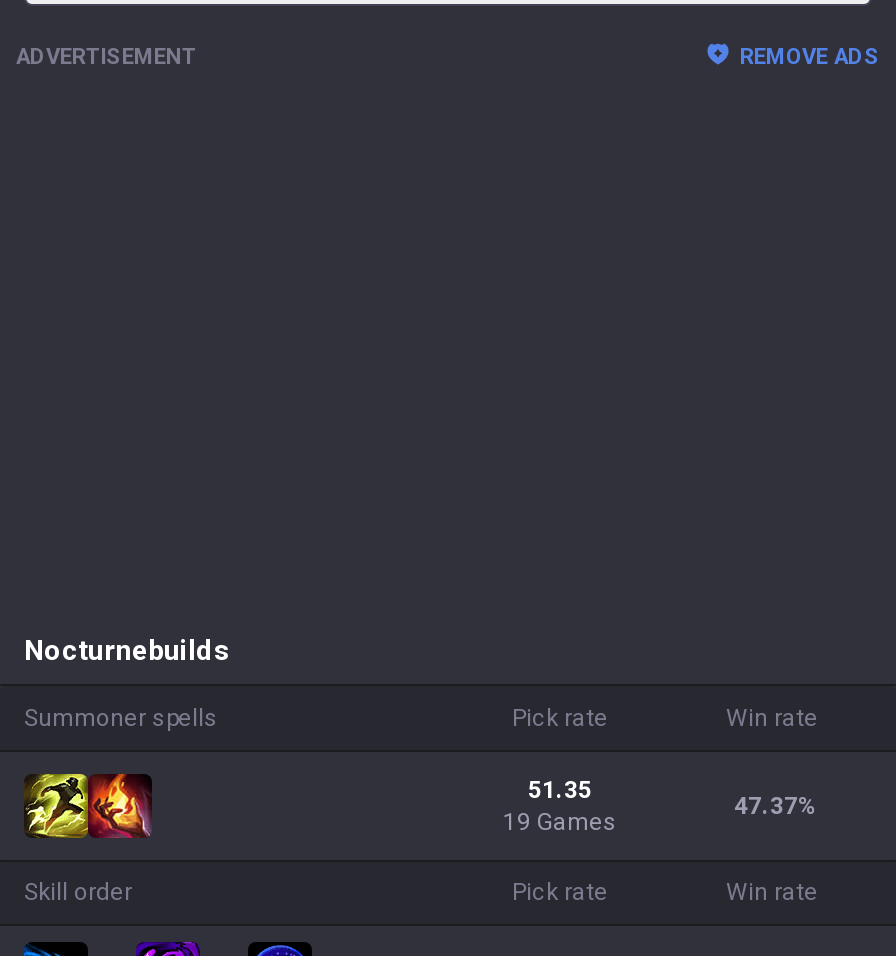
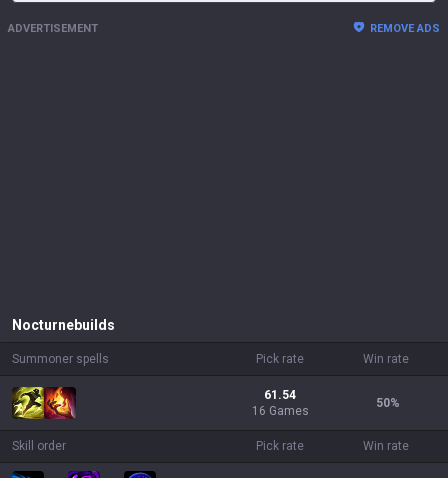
- 51.35
+ 61.54

- 47.37%
+ 50%

- 19 Games
+ 16 Games
